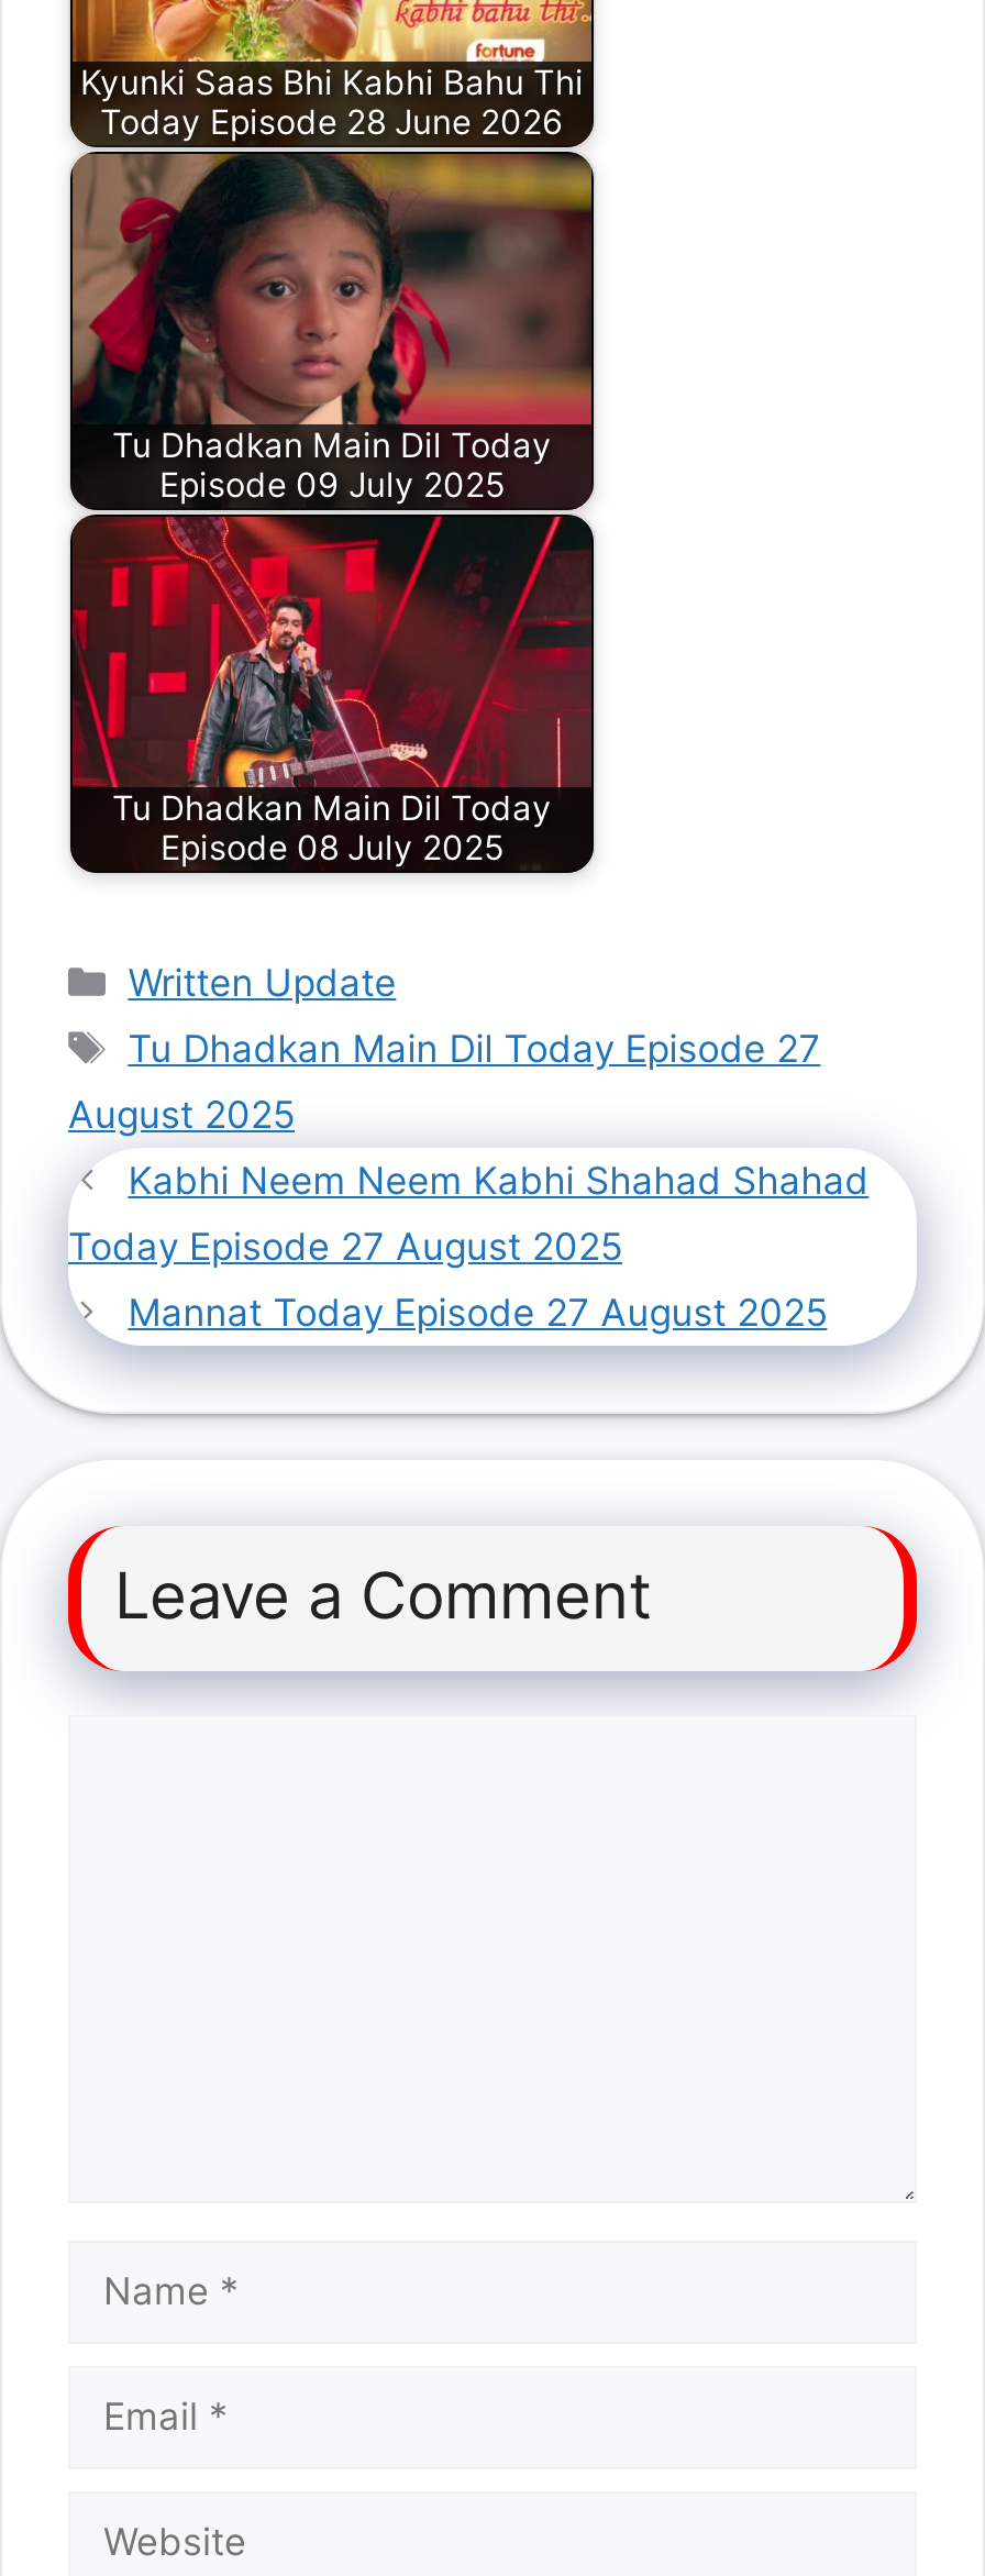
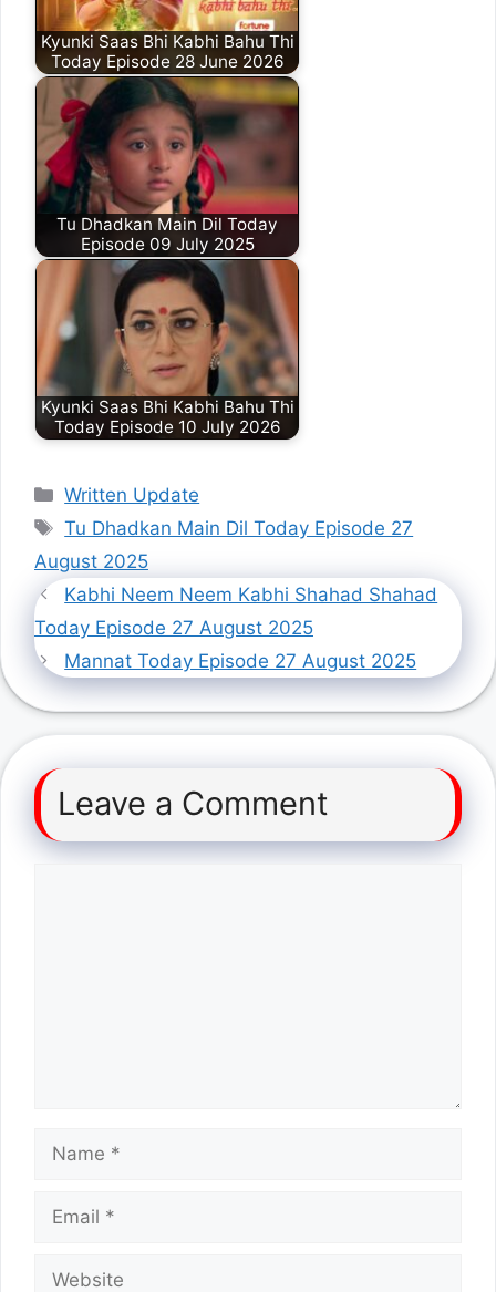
- [image]
- Tu Dhadkan Main Dil Today
- Episode 08 July 2025
+ [image]
+ Kyunki Saas Bhi Kabhi Bahu Thi
+ Today Episode 10 July 2026
